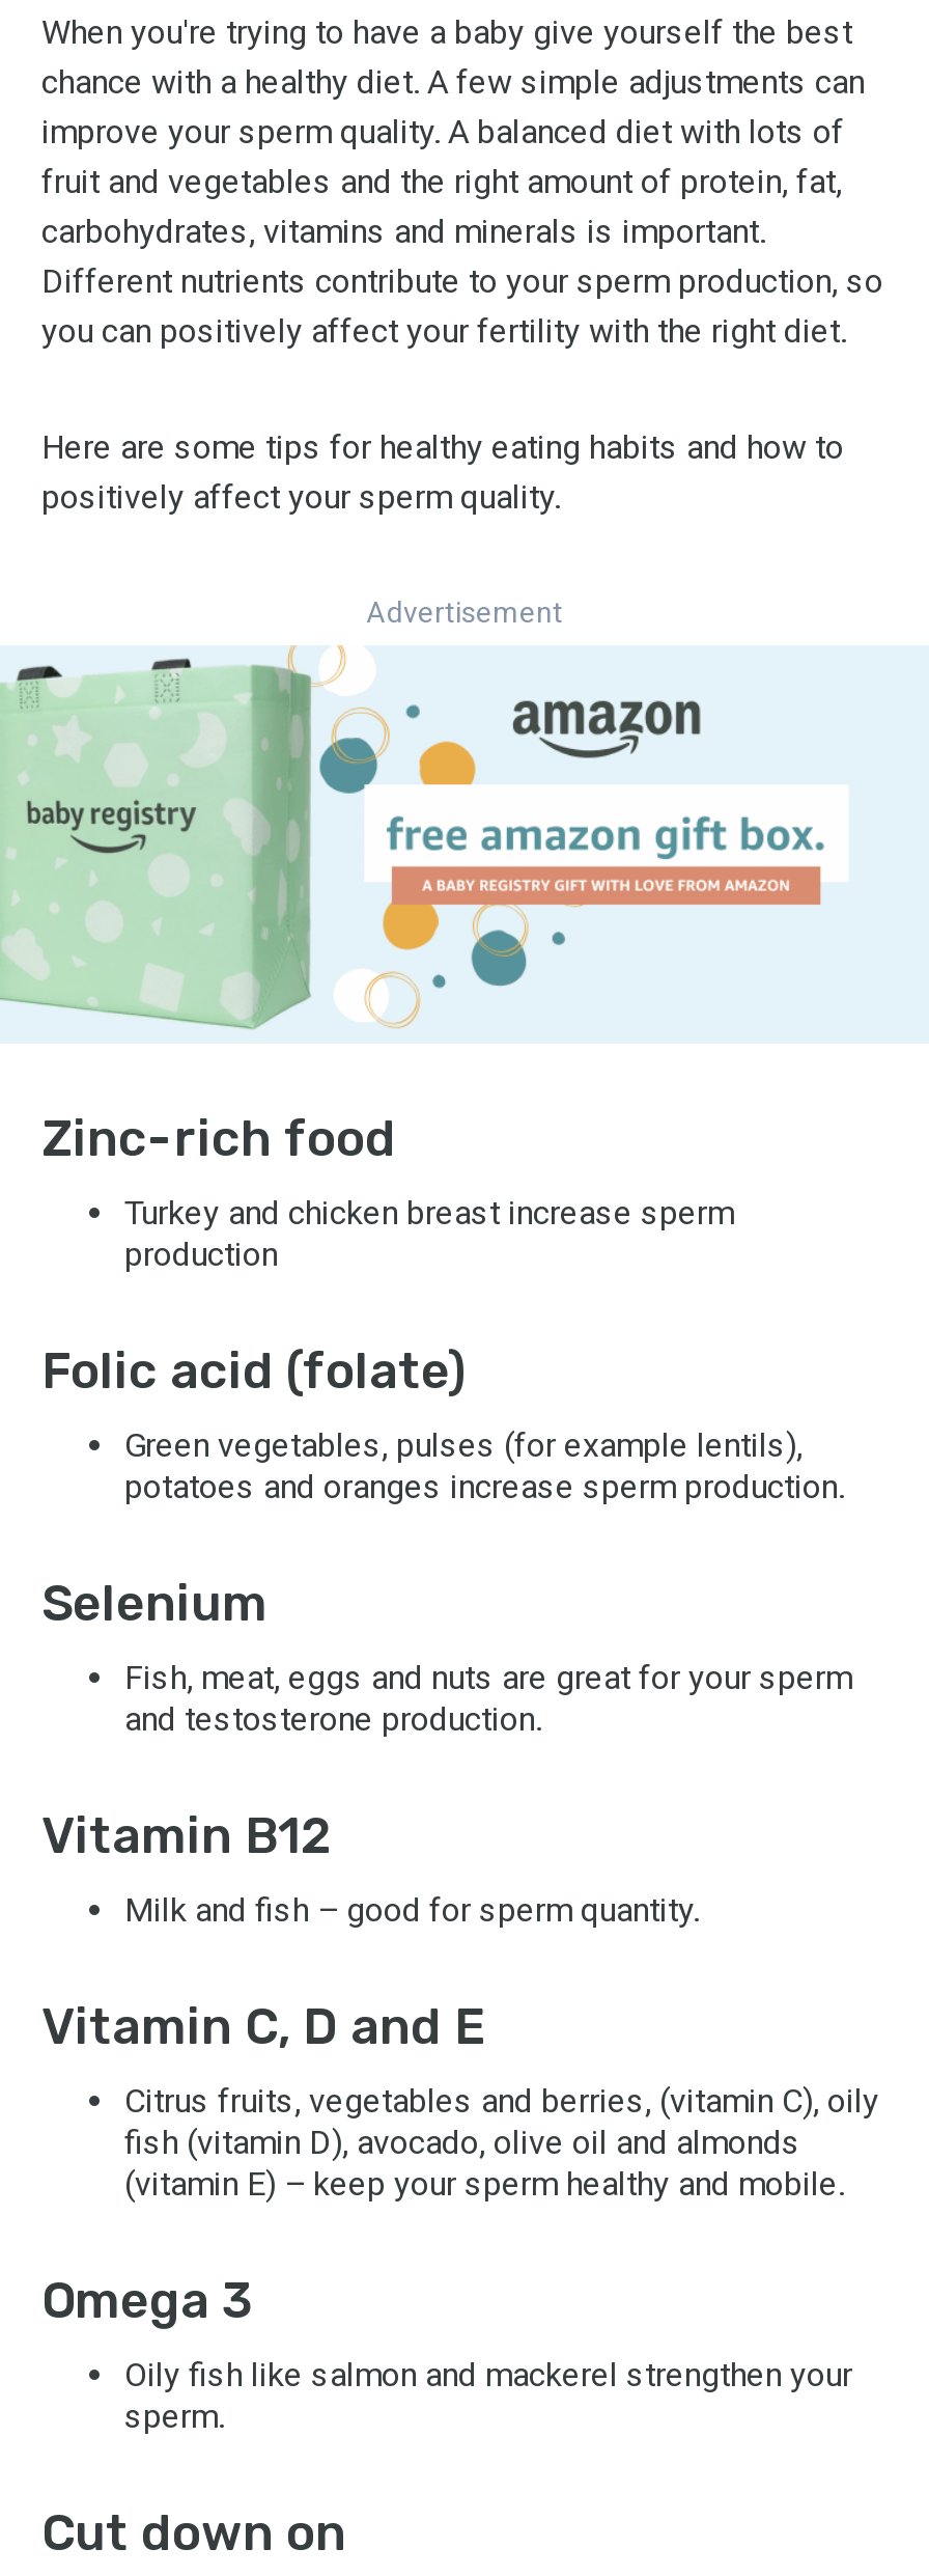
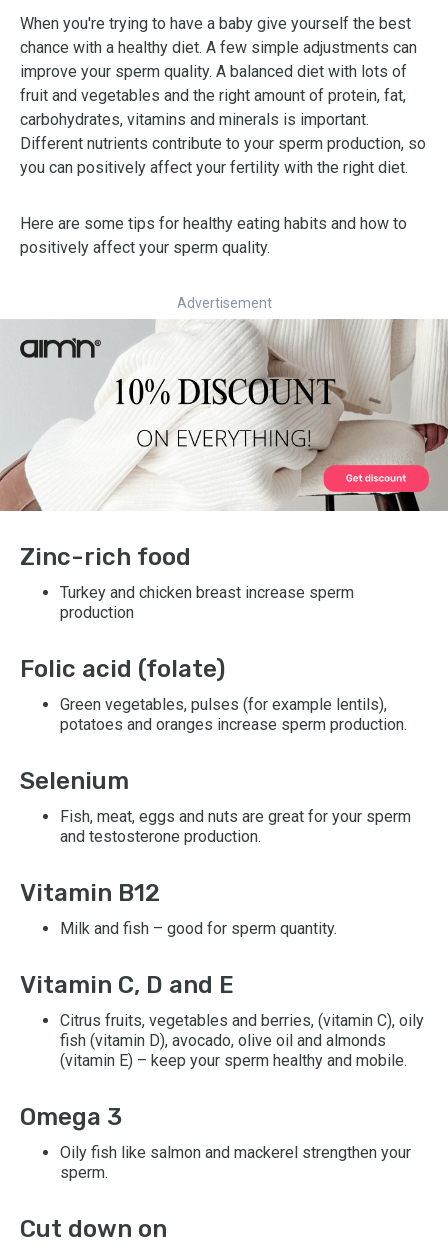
- [image]
+ [image]
